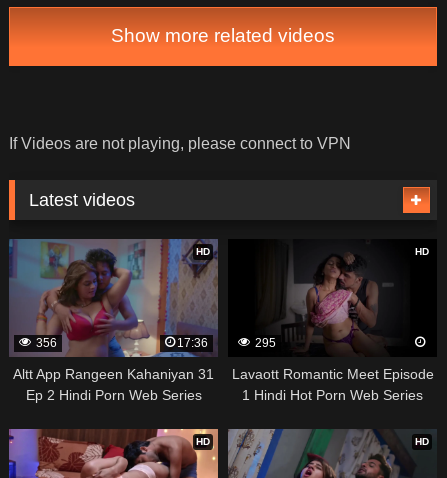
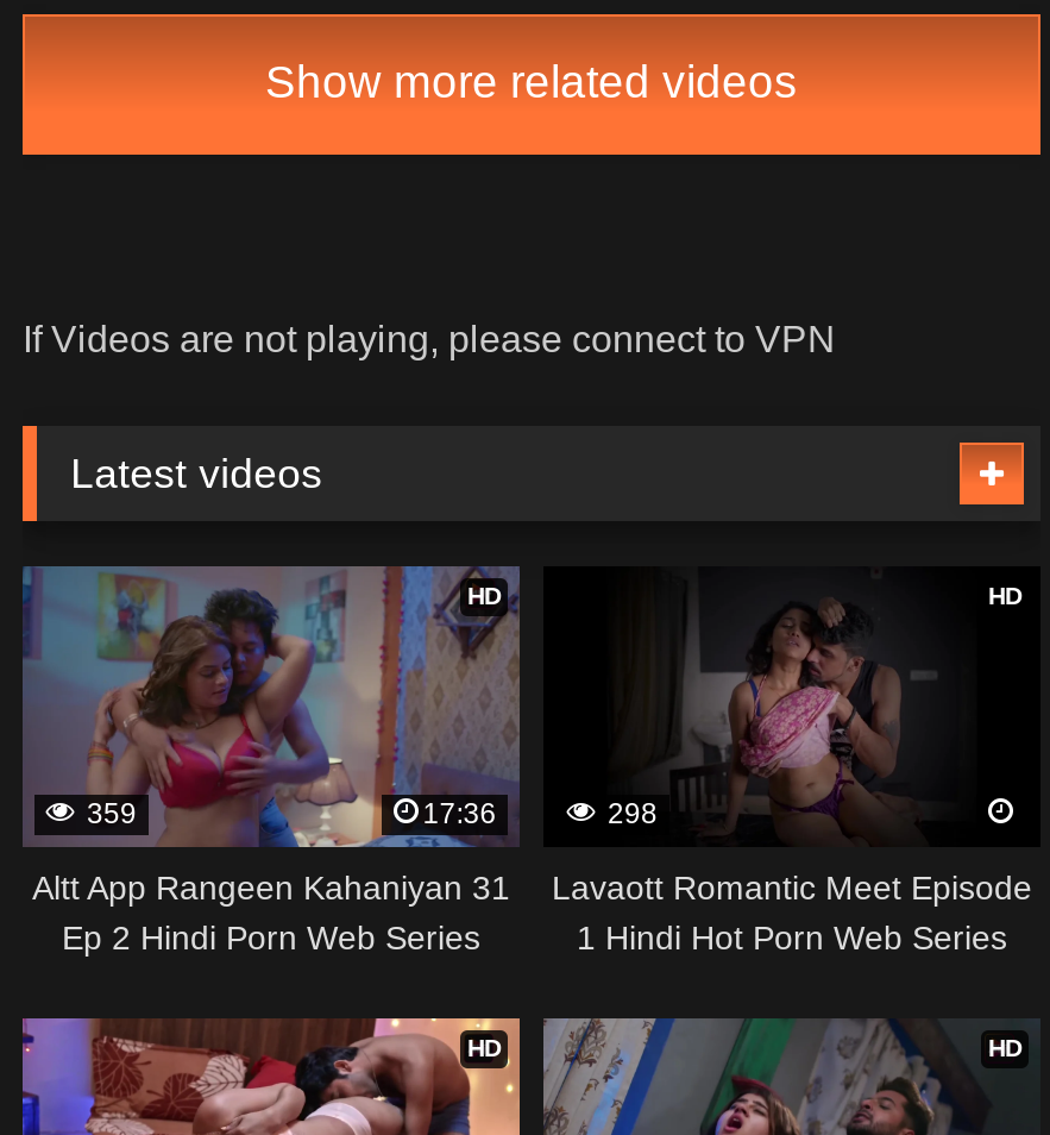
- 356
+ 359

- 295
+ 298
